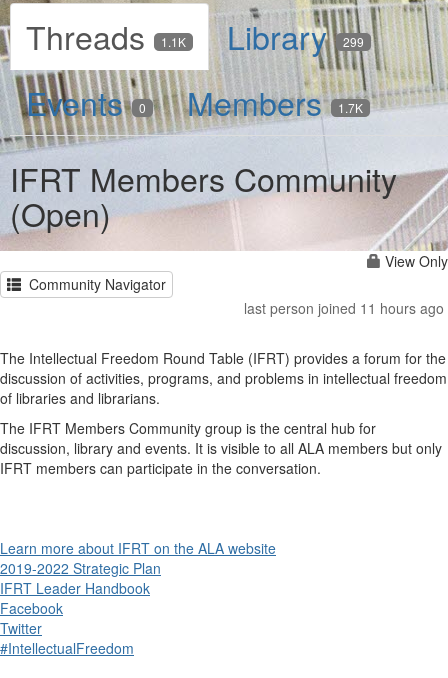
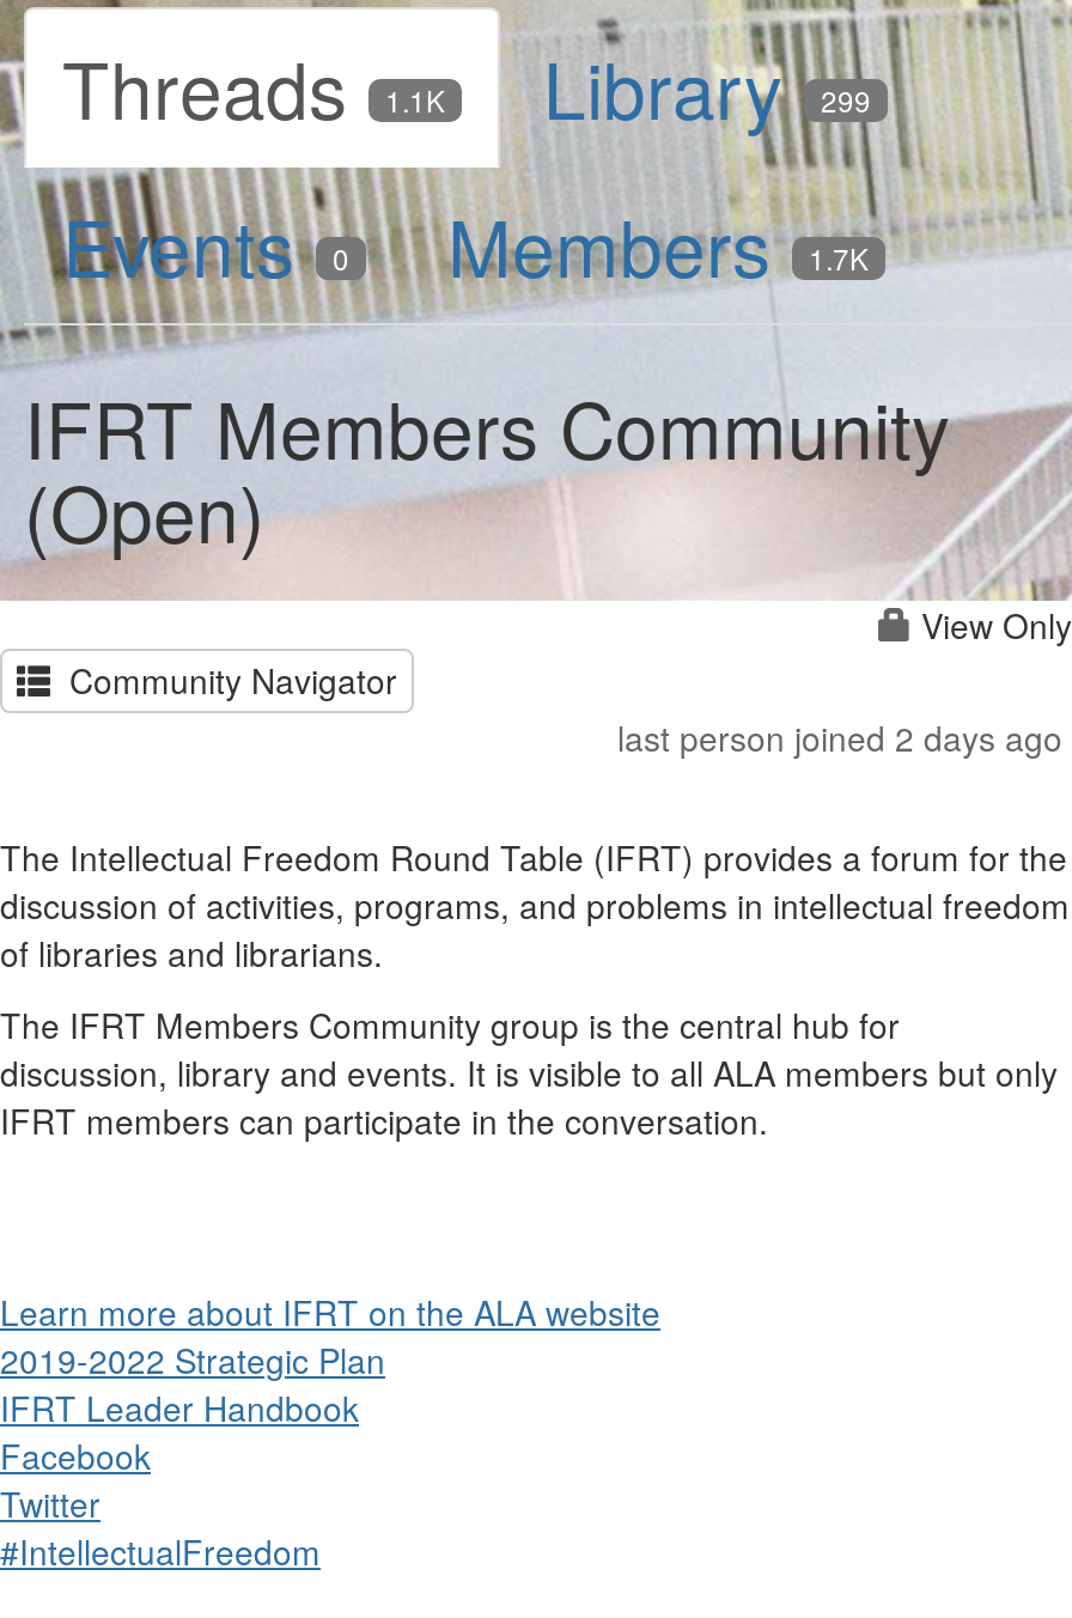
- last person joined 11 hours ago
+ last person joined 2 days ago
